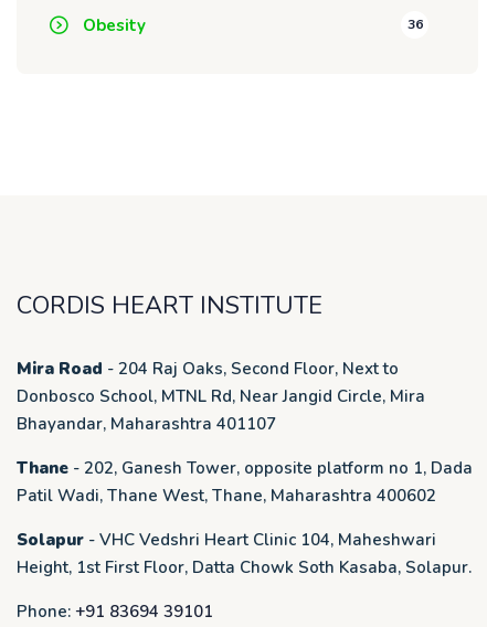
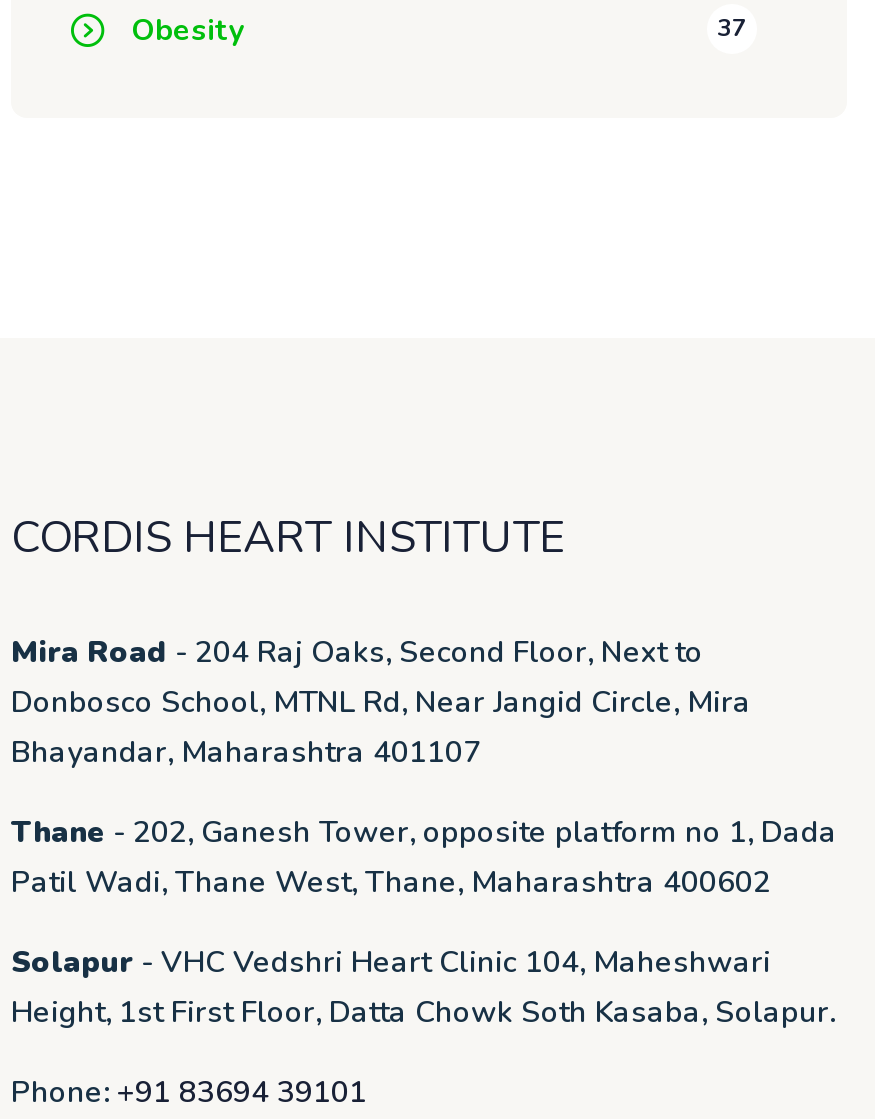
- 36
+ 37
